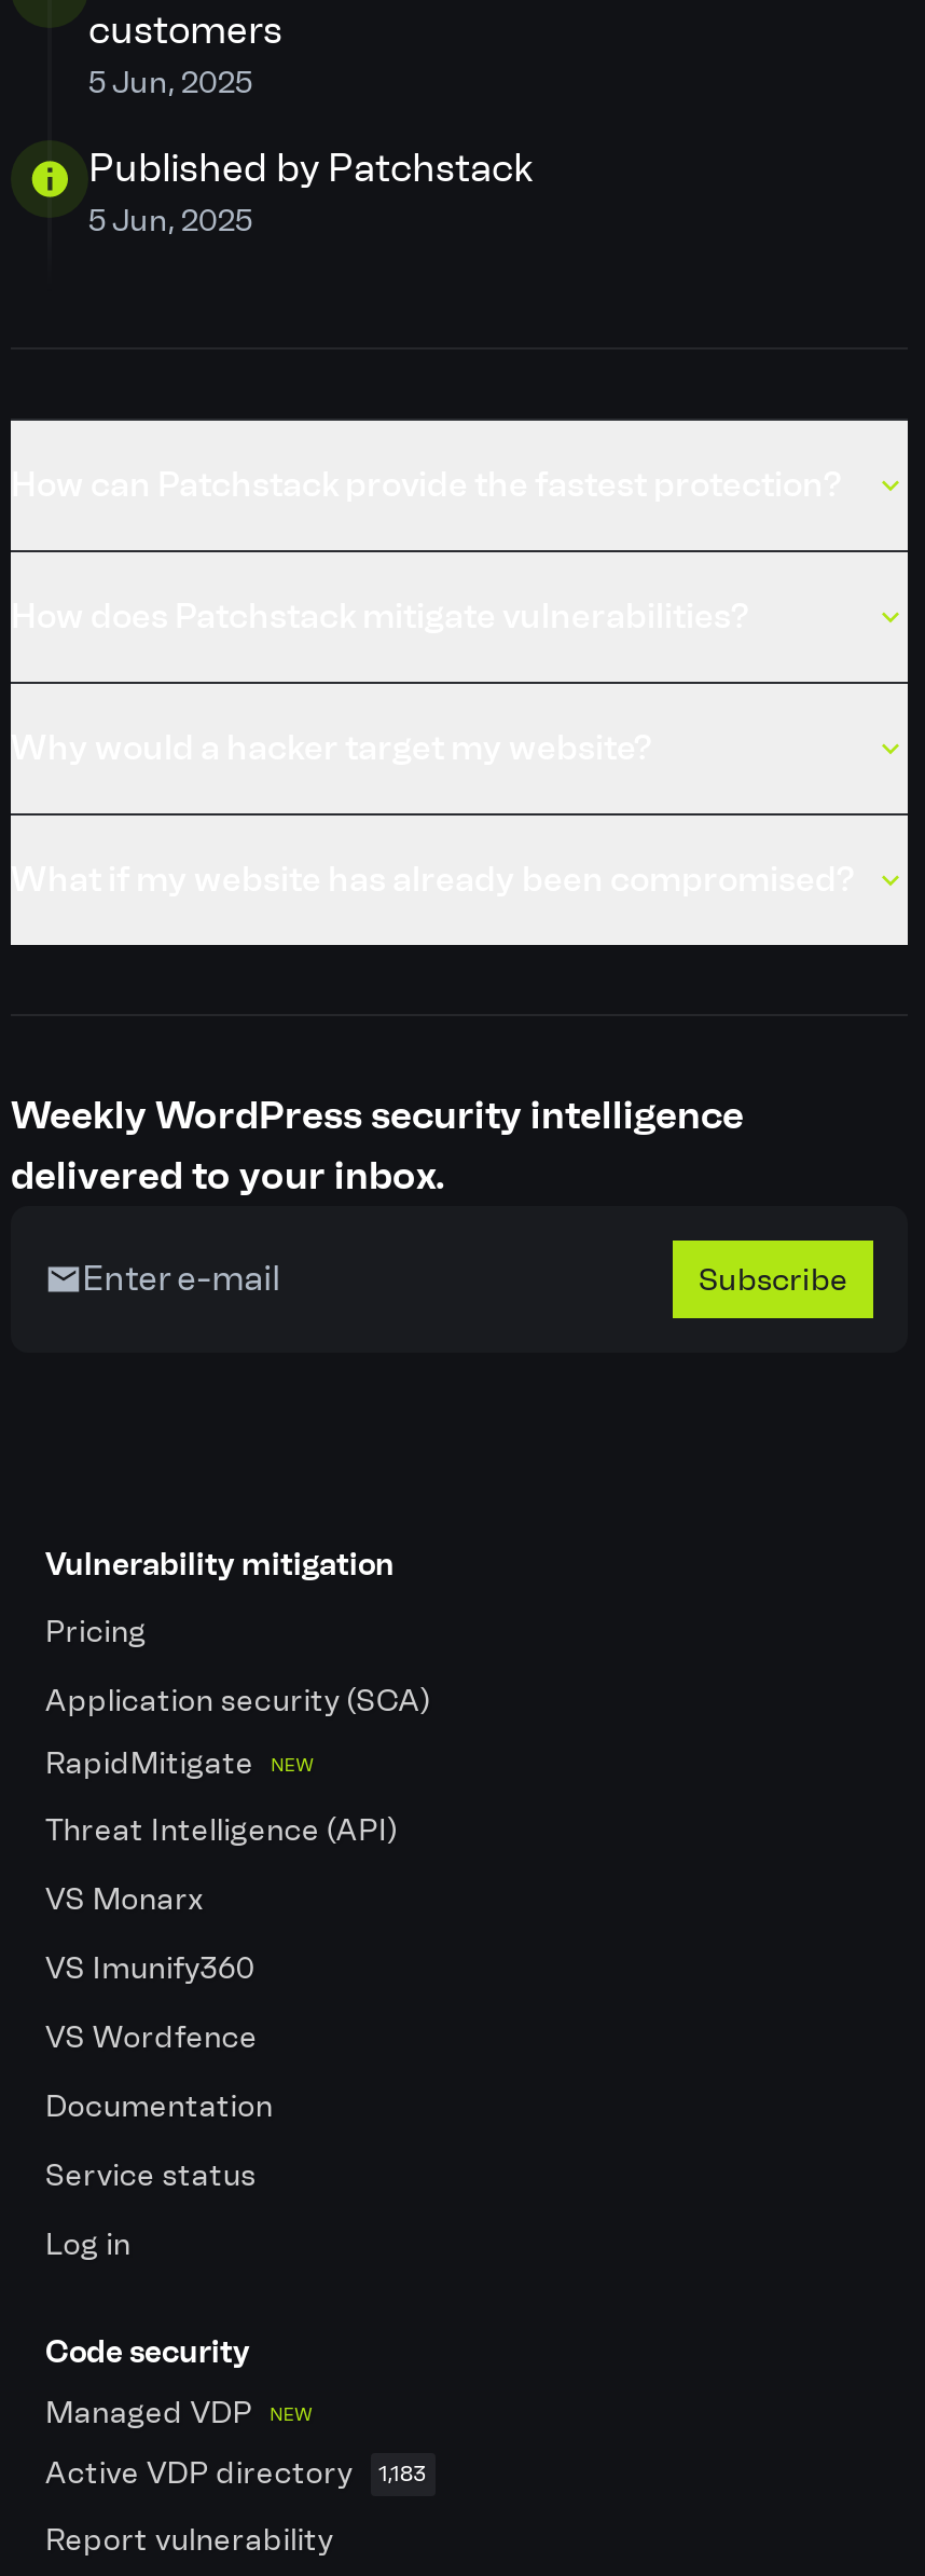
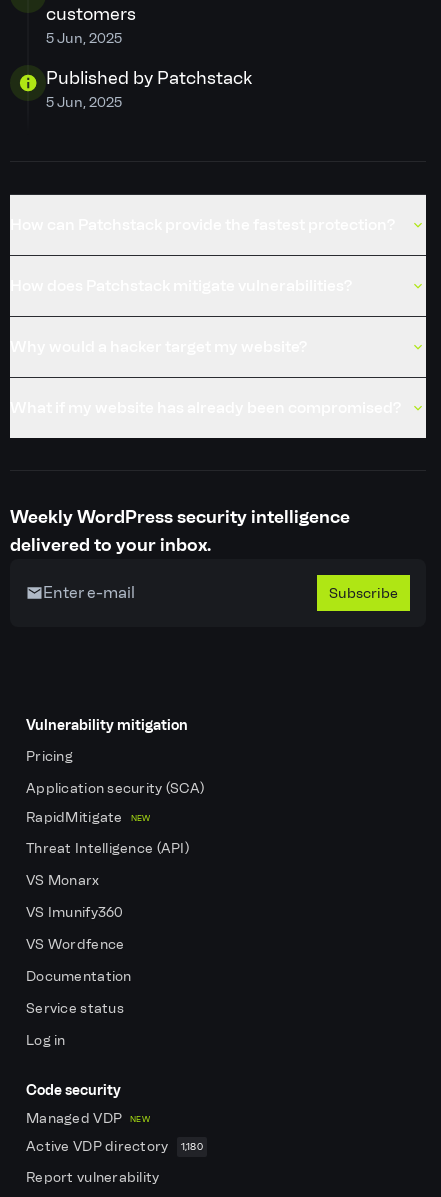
- Active VDP directory 1,183
+ Active VDP directory 1,180
